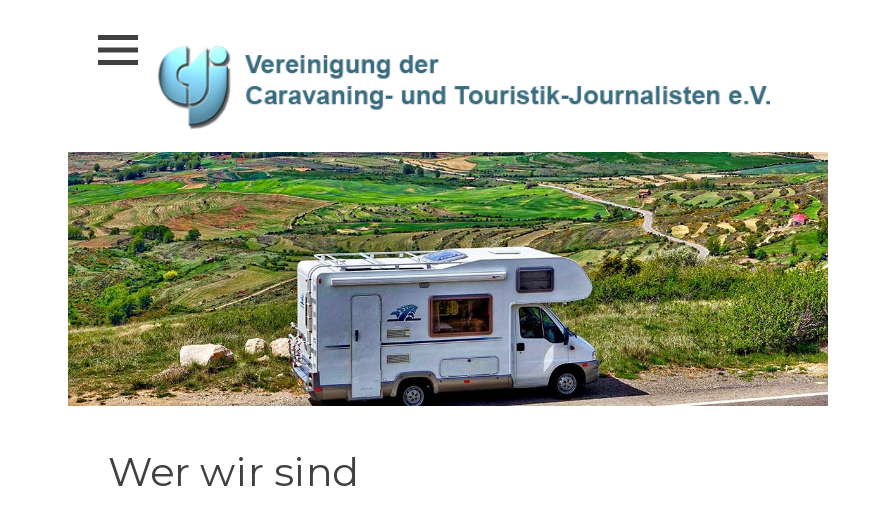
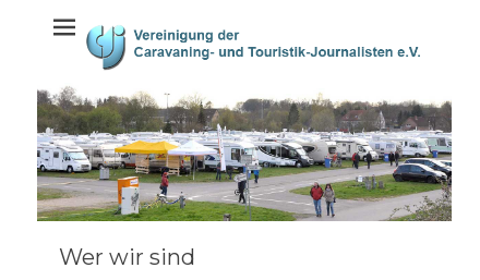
- [image]
+ [image]
